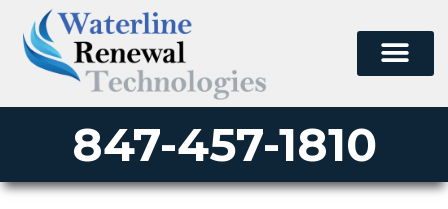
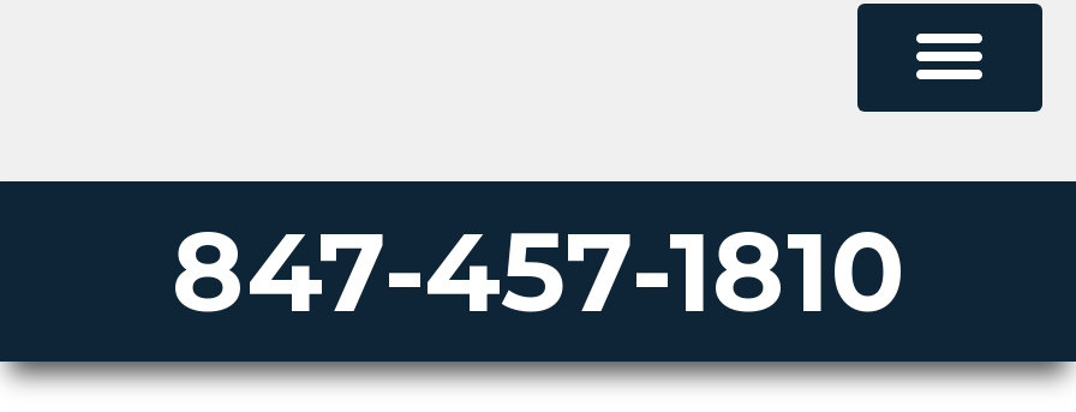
- [image]
